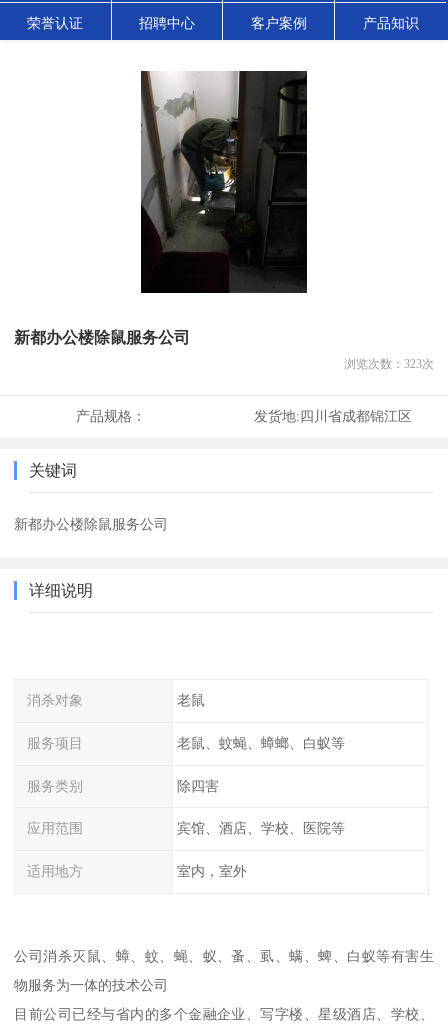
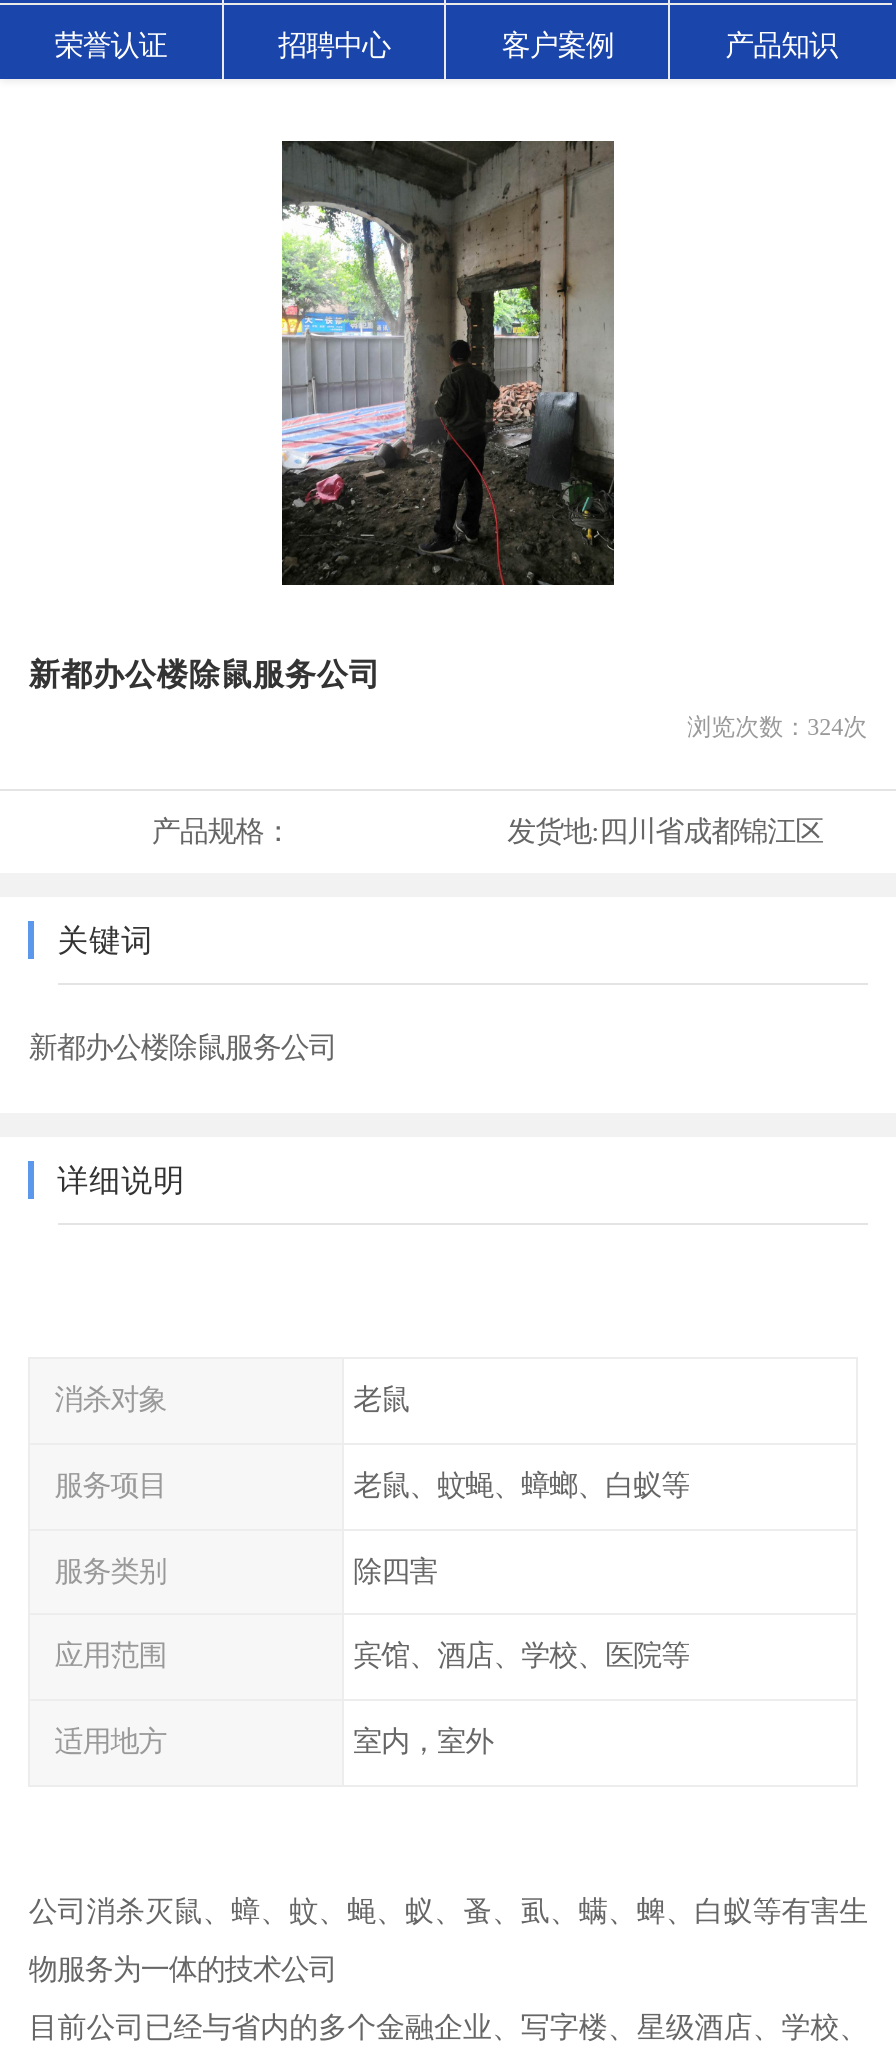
- [image]
+ [image]

- 浏览次数：323次
+ 浏览次数：324次
